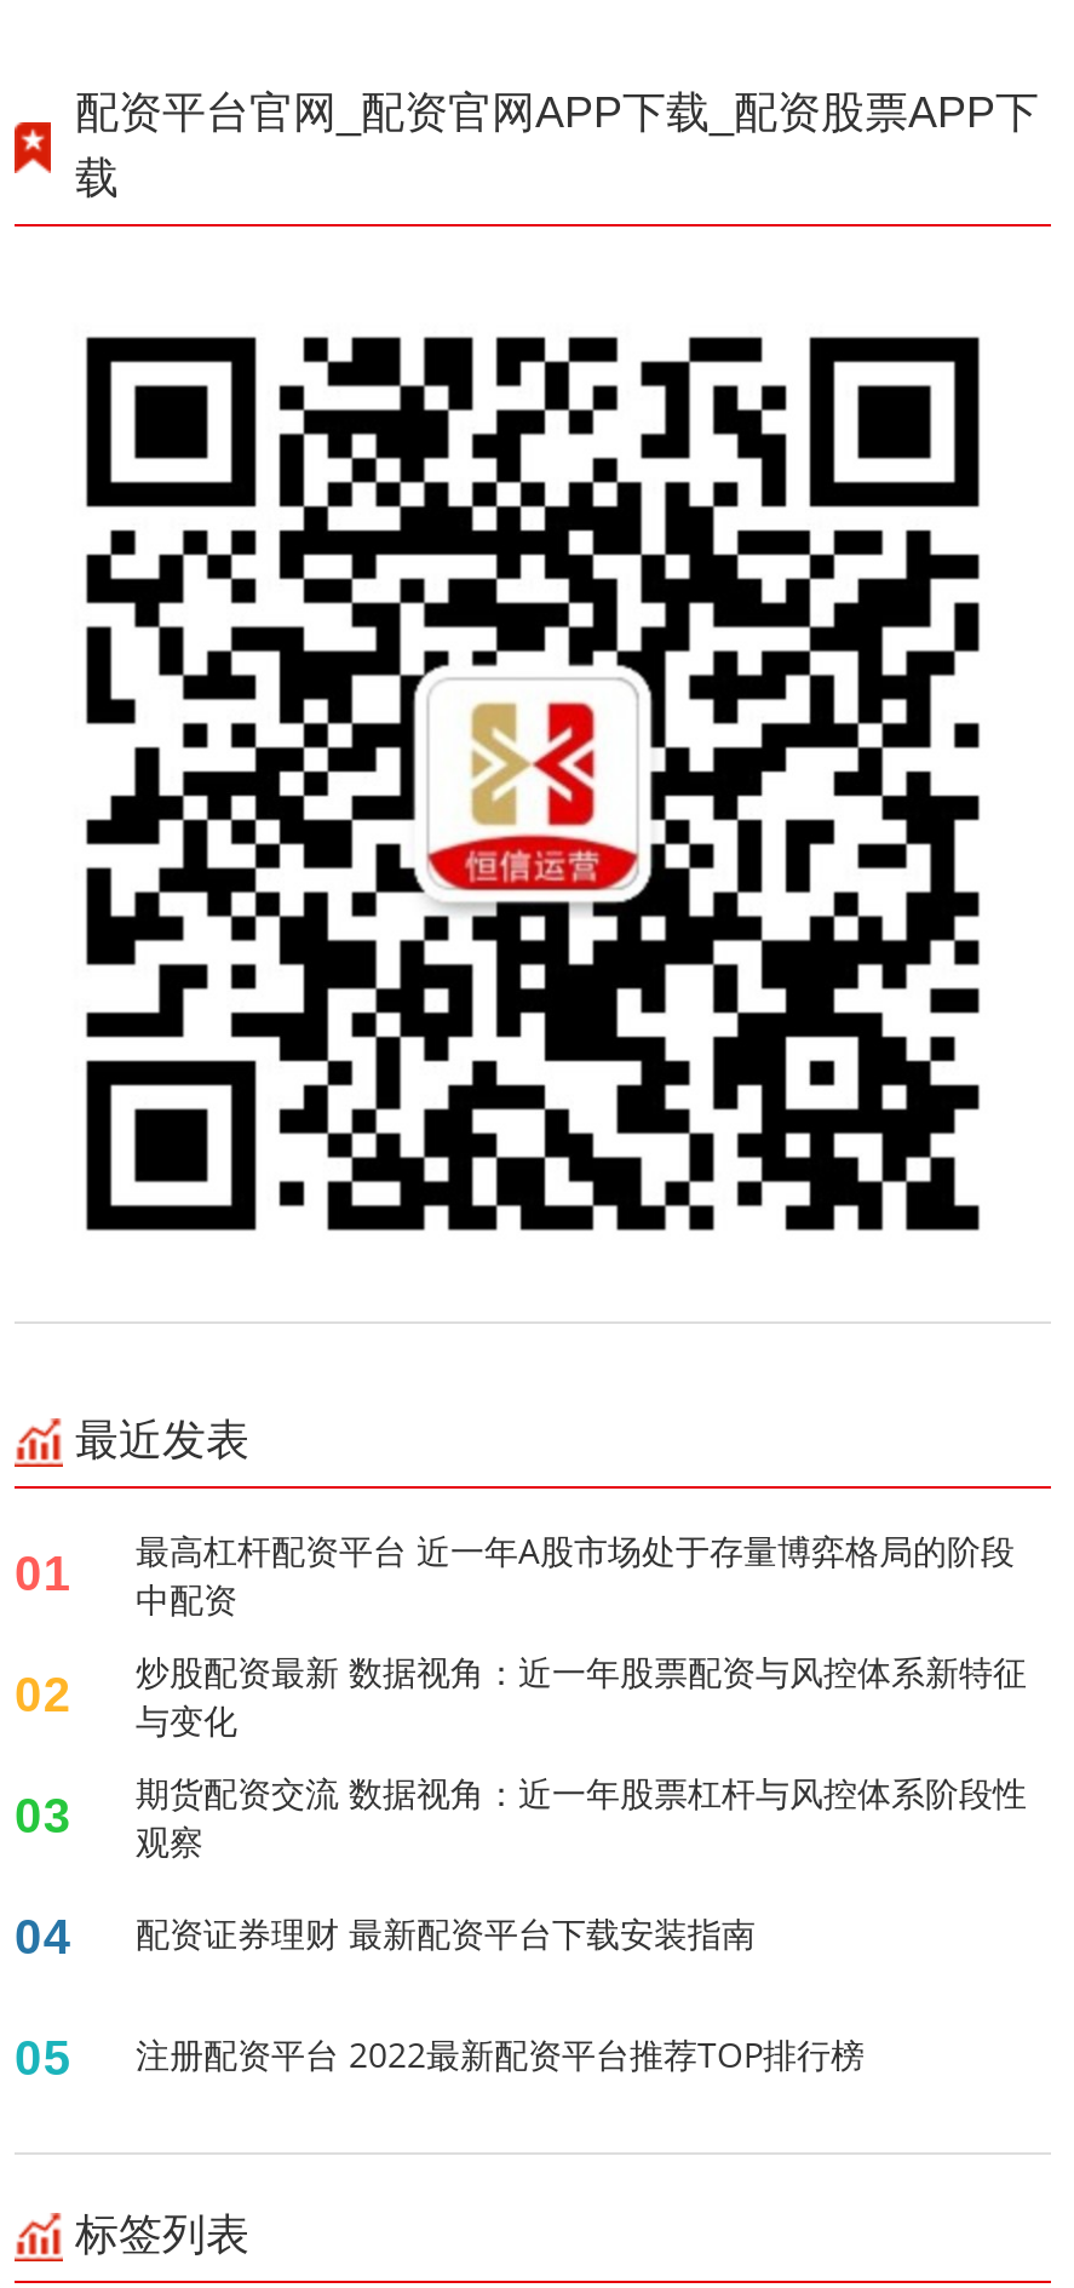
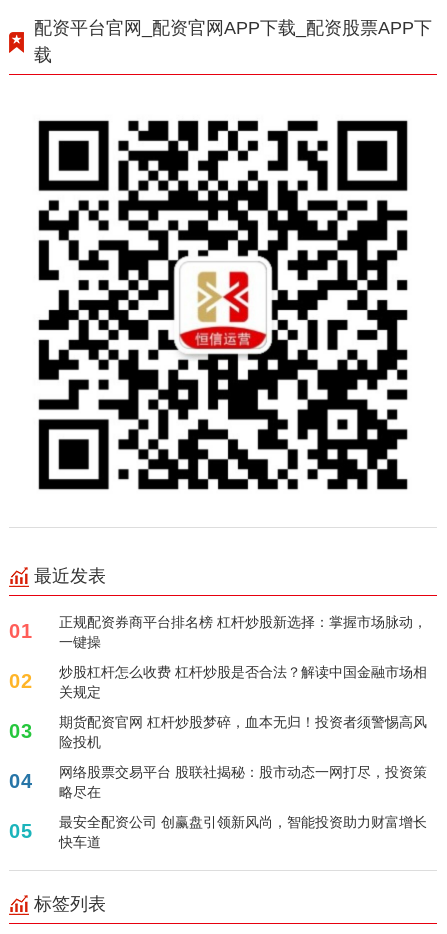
- 最高杠杆配资平台 近一年A股市场处于存量博弈格局的阶段
- 中配资
+ 正规配资券商平台排名榜 杠杆炒股新选择：掌握市场脉动，
+ 一键操

- 炒股配资最新 数据视角：近一年股票配资与风控体系新特征
- 与变化
+ 炒股杠杆怎么收费 杠杆炒股是否合法？解读中国金融市场相
+ 关规定

- 期货配资交流 数据视角：近一年股票杠杆与风控体系阶段性
- 观察
+ 期货配资官网 杠杆炒股梦碎，血本无归！投资者须警惕高风
+ 险投机

- 配资证券理财 最新配资平台下载安装指南
+ 网络股票交易平台 股联社揭秘：股市动态一网打尽，投资策
+ 略尽在

- 注册配资平台 2022最新配资平台推荐TOP排行榜
+ 最安全配资公司 创赢盘引领新风尚，智能投资助力财富增长
+ 快车道
